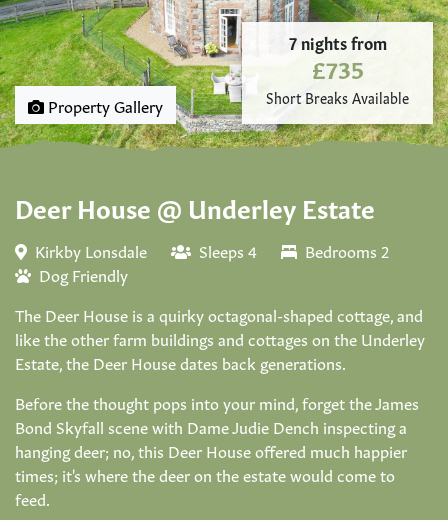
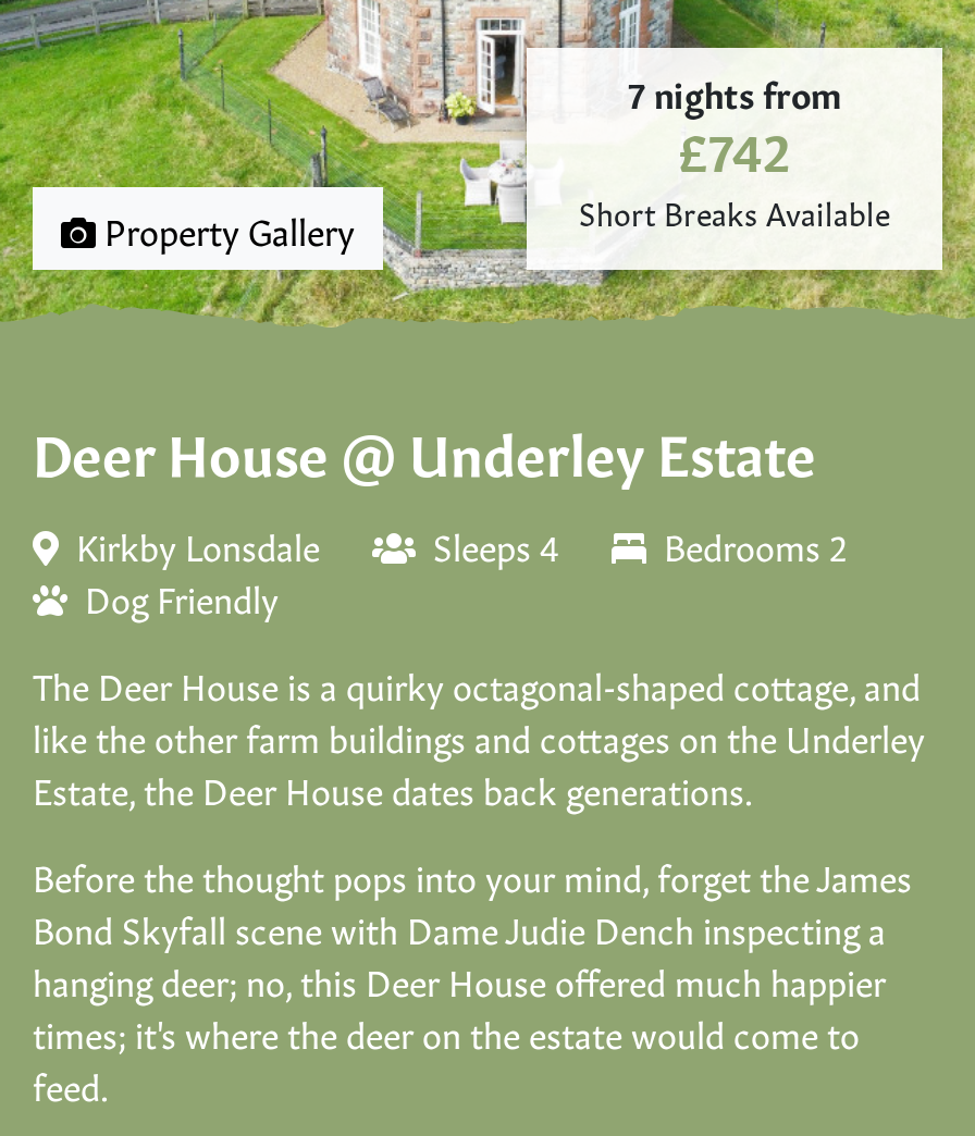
- £735
+ £742
